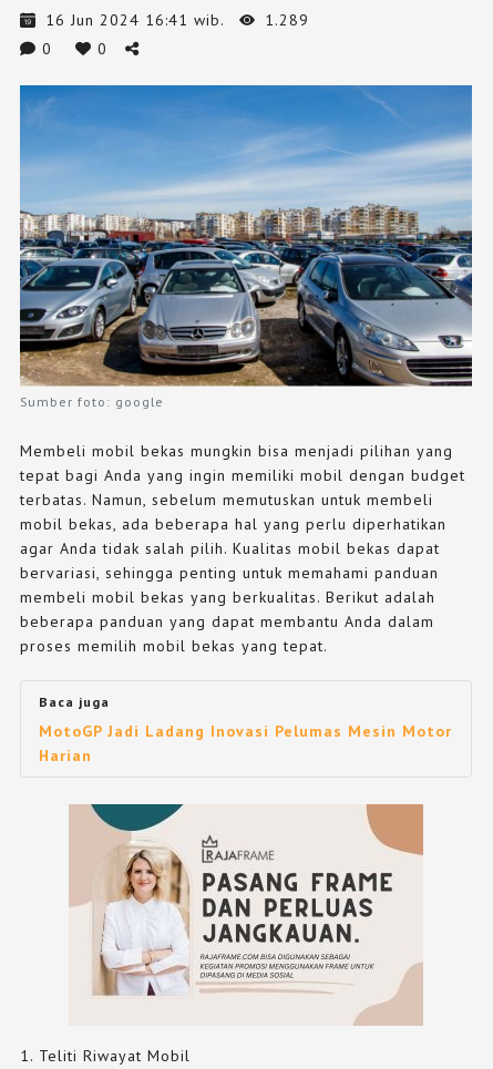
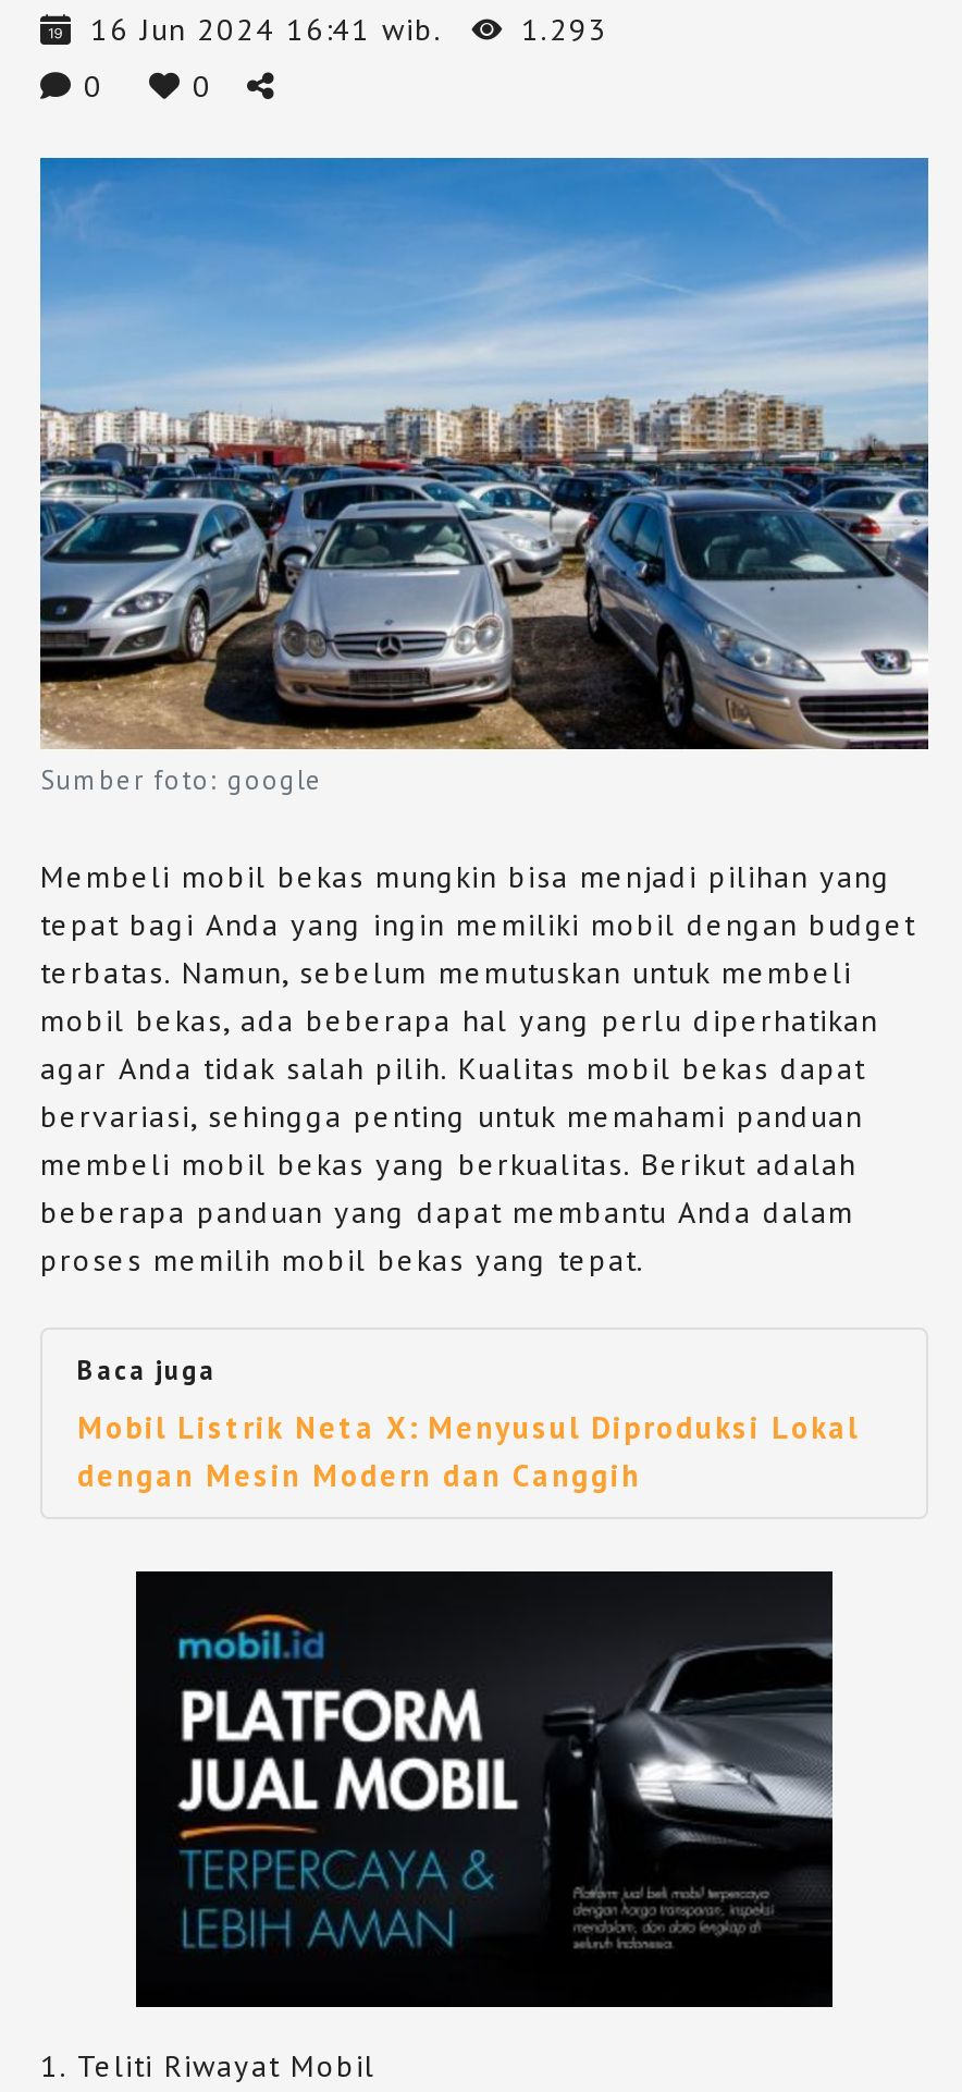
- 16 Jun 2024 16:41 wib. 1.289
+ 16 Jun 2024 16:41 wib. 1.293

- MotoGP Jadi Ladang Inovasi Pelumas Mesin Motor
- Harian
+ Mobil Listrik Neta X: Menyusul Diproduksi Lokal
+ dengan Mesin Modern dan Canggih

- [image]
+ [image]
